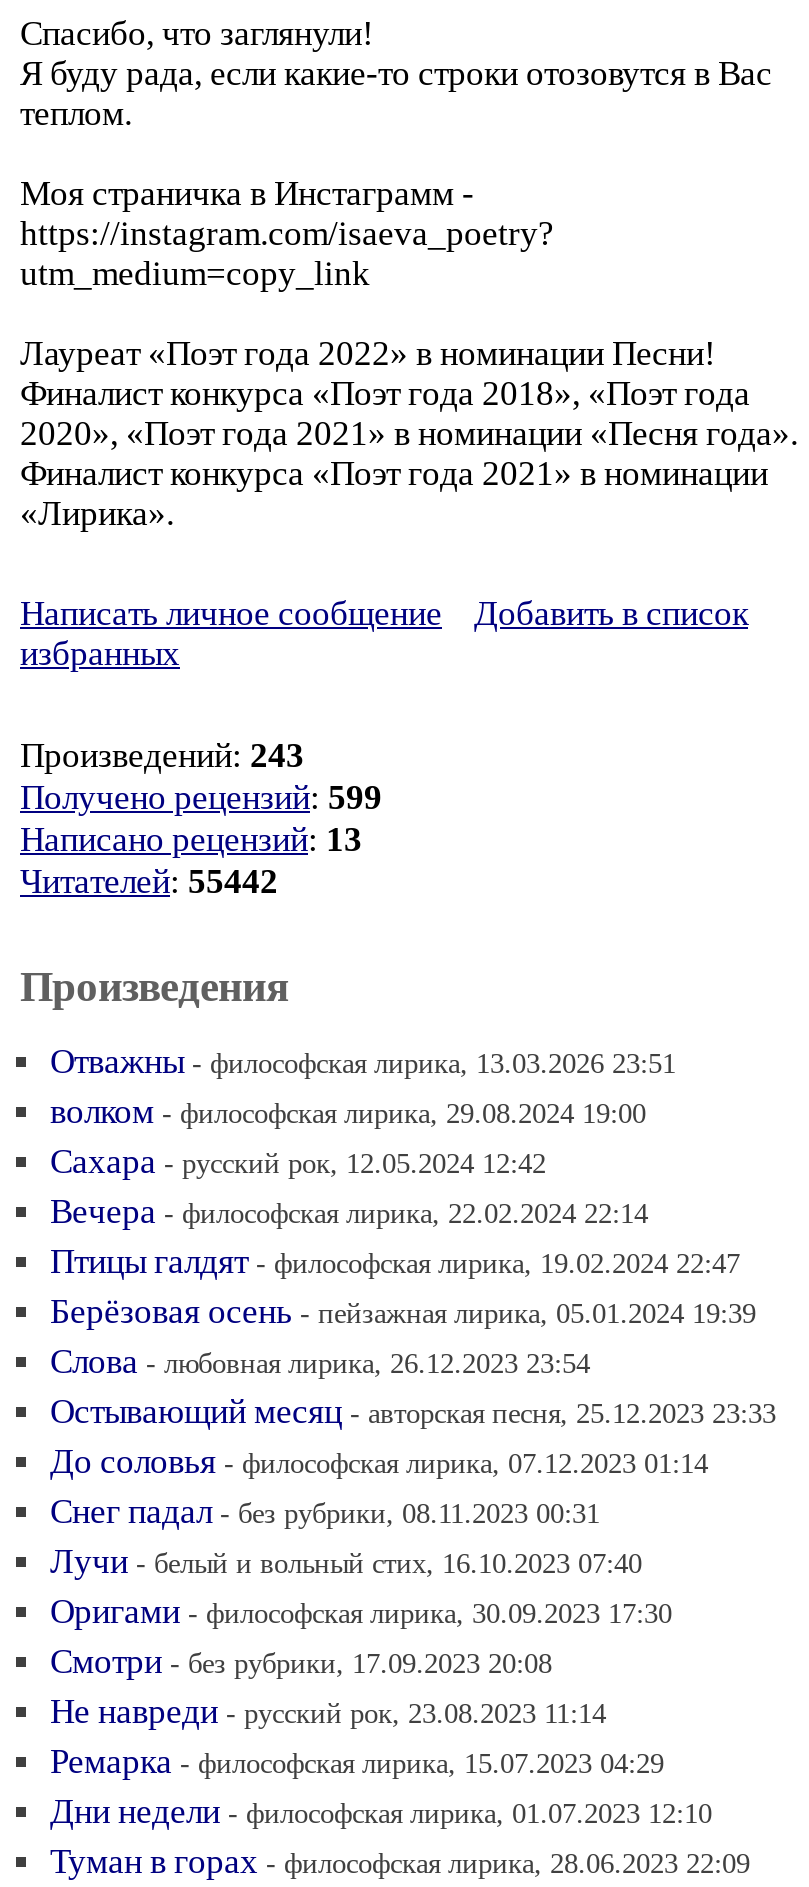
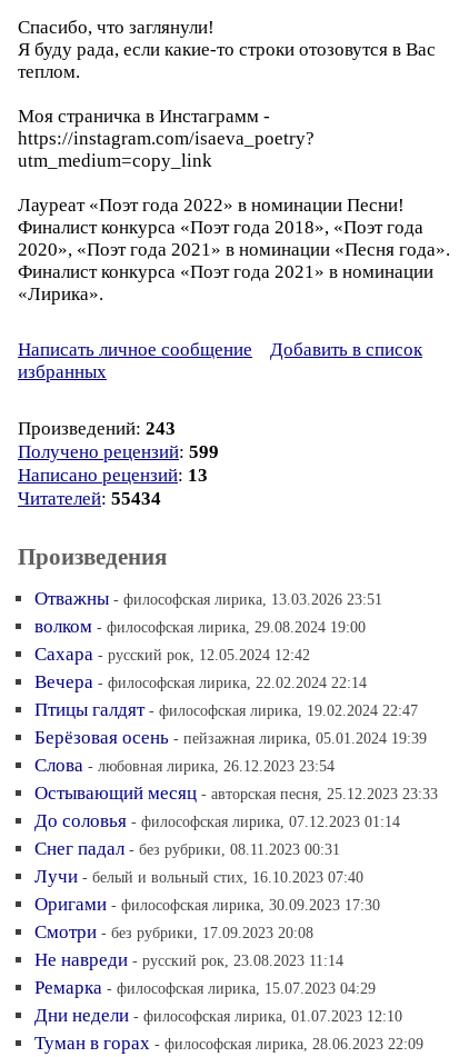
- Читателей: 55442
+ Читателей: 55434
